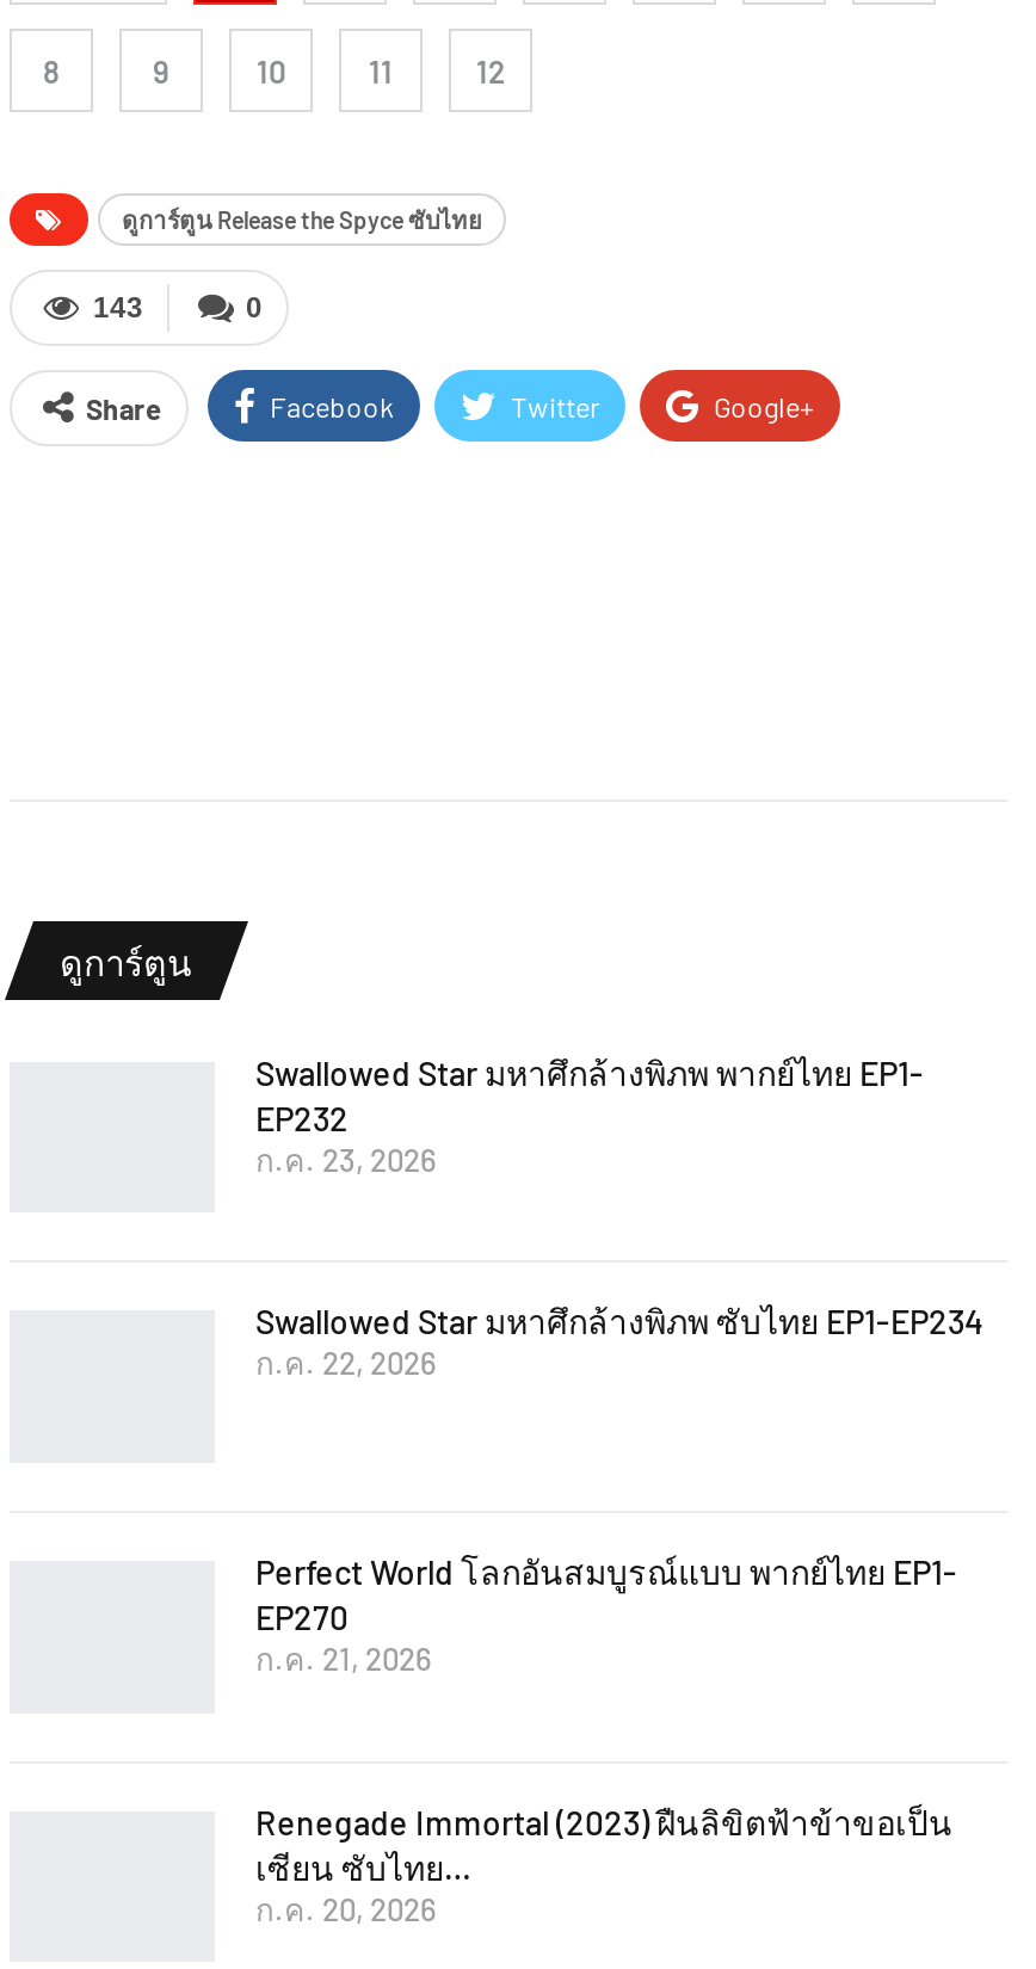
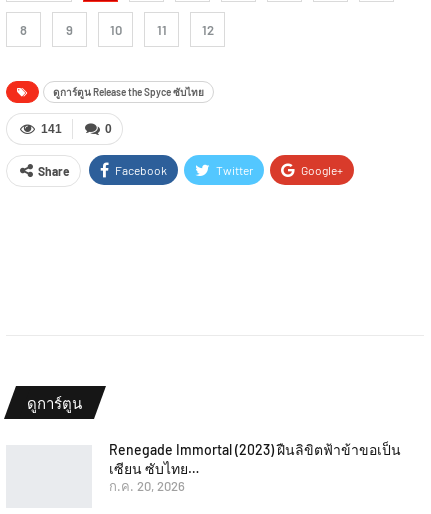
- 143
+ 141

- Swallowed Star มหาศึกล้างพิภพ พากย์ไทย EP1-
- EP232
- ก.ค. 23, 2026

- Swallowed Star มหาศึกล้างพิภพ ซับไทย EP1-EP234
- ก.ค. 22, 2026

- Perfect World โลกอันสมบูรณ์แบบ พากย์ไทย EP1-
- EP270
- ก.ค. 21, 2026
